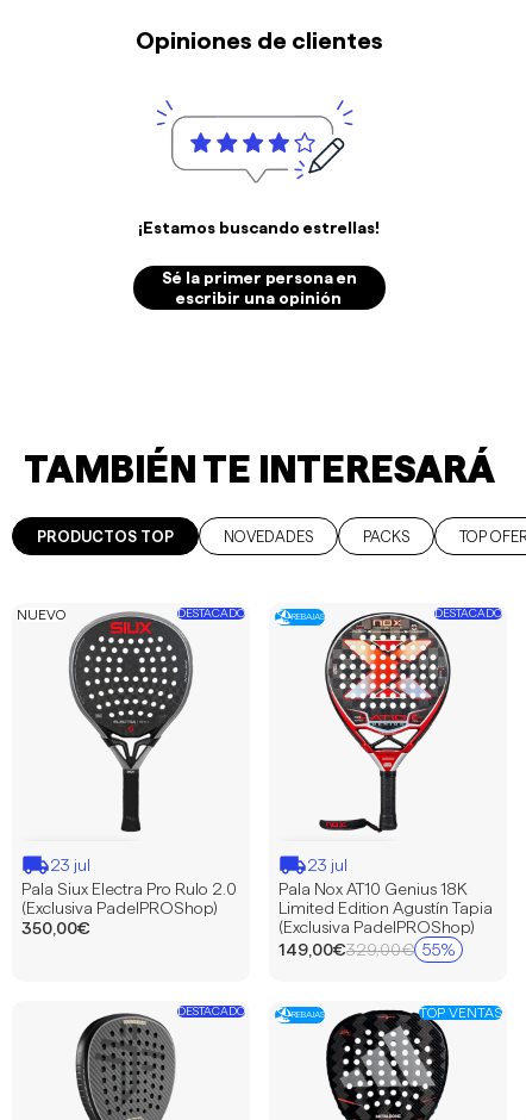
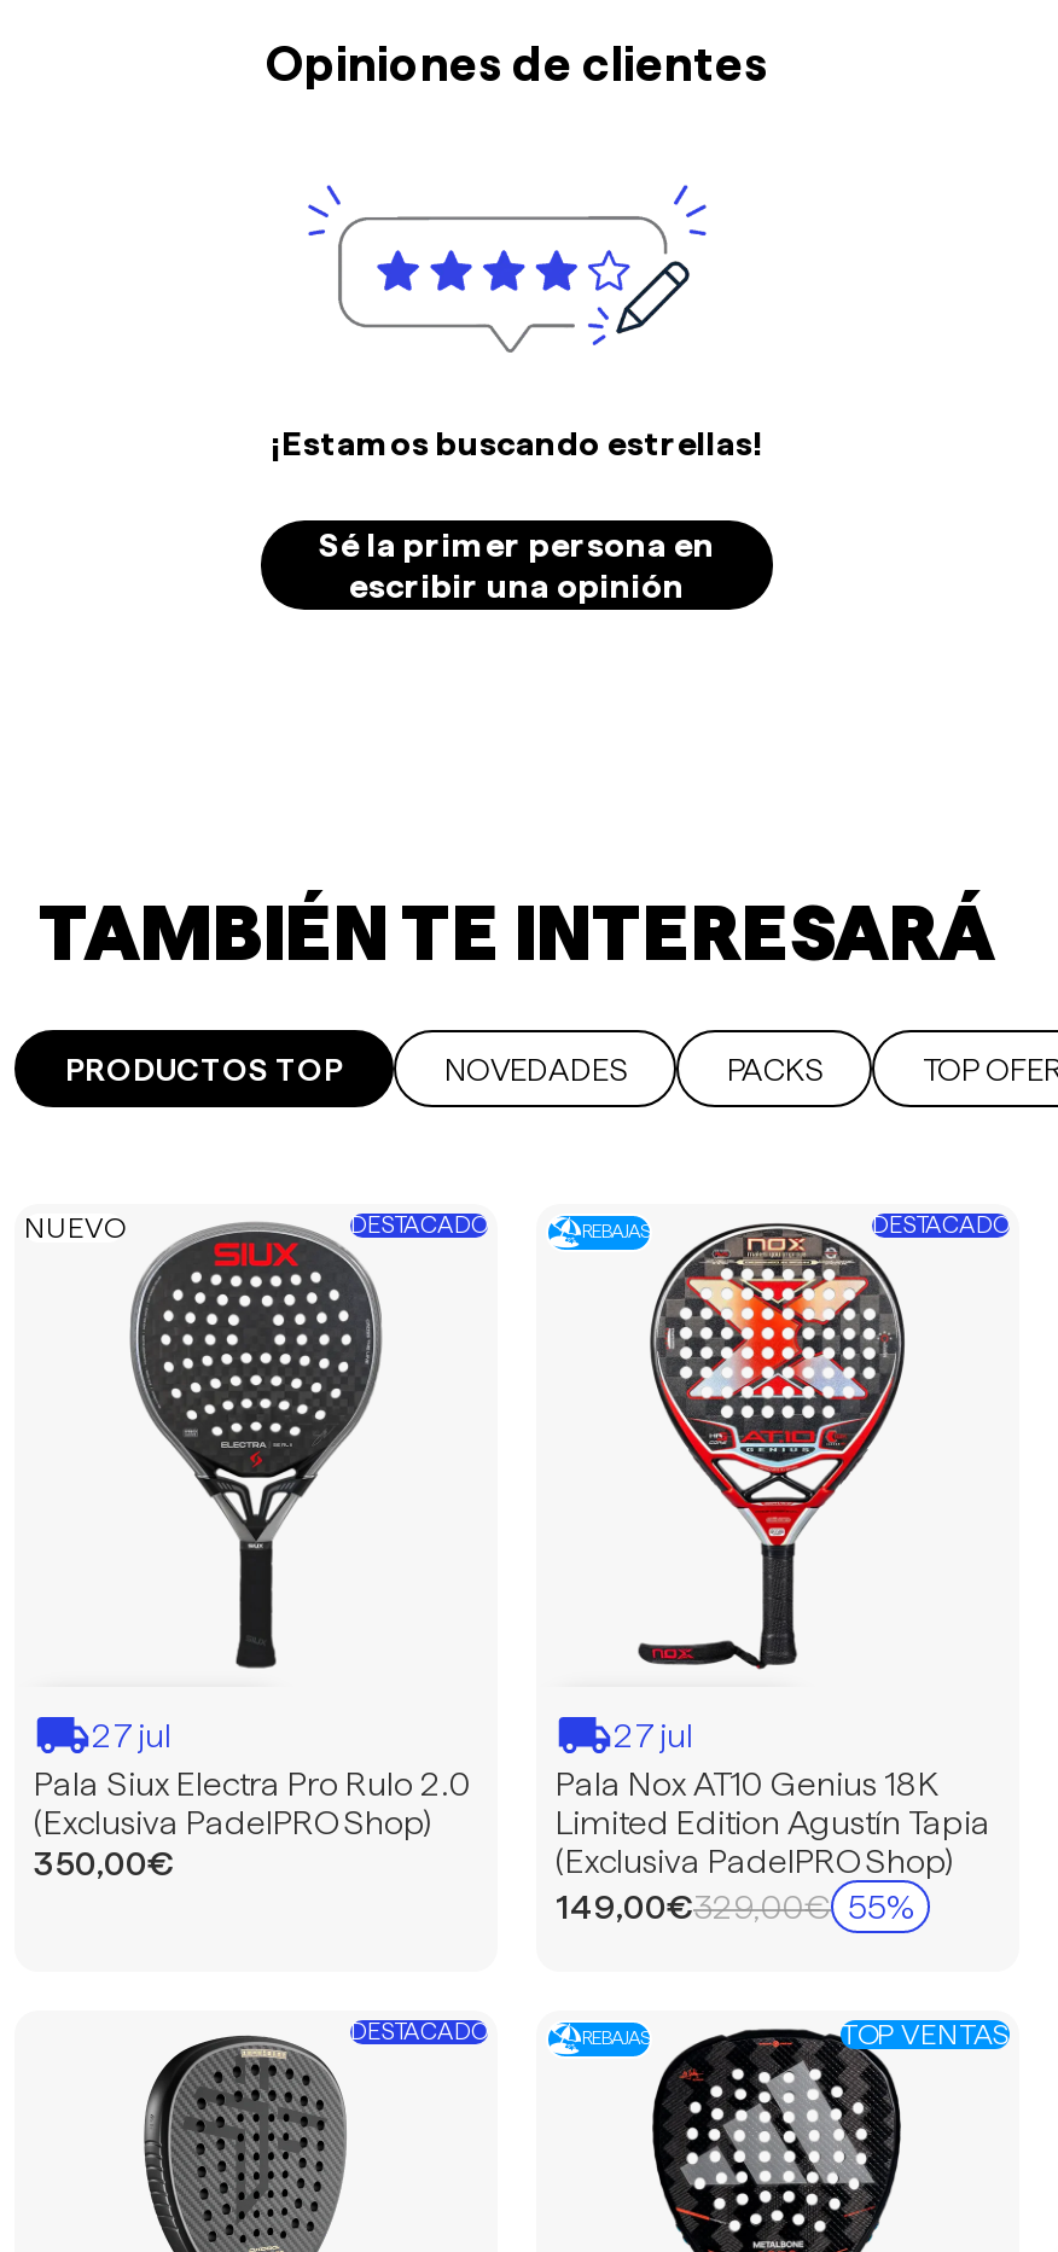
- 23 jul
+ 27 jul

- 23 jul
+ 27 jul
